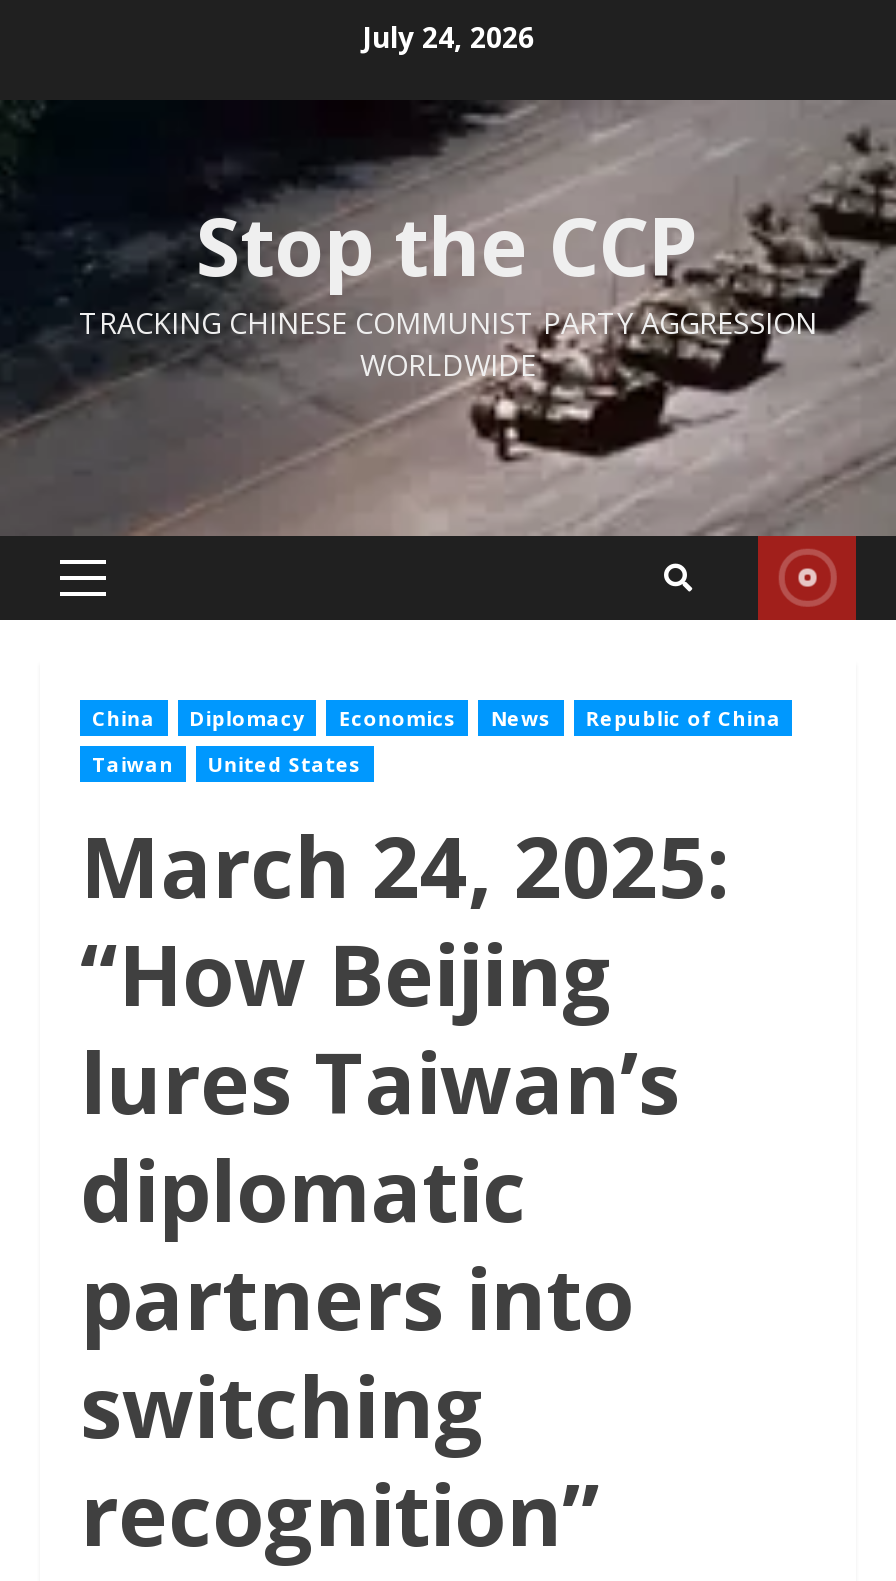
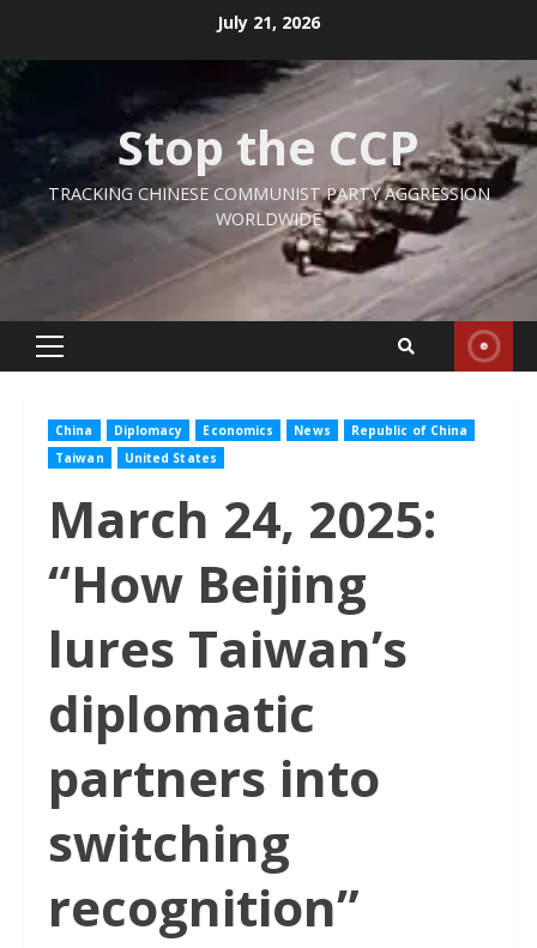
- July 24, 2026
+ July 21, 2026
